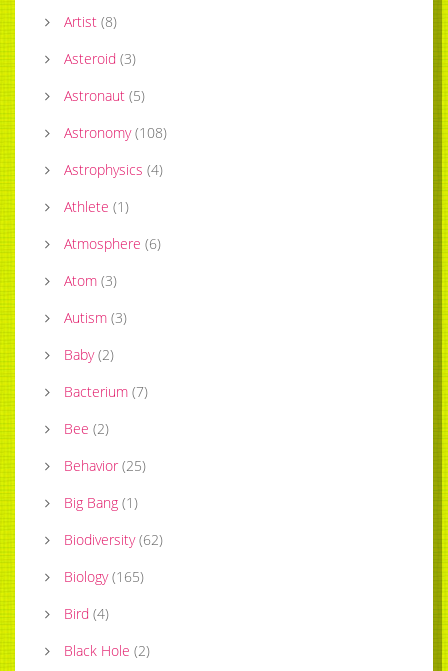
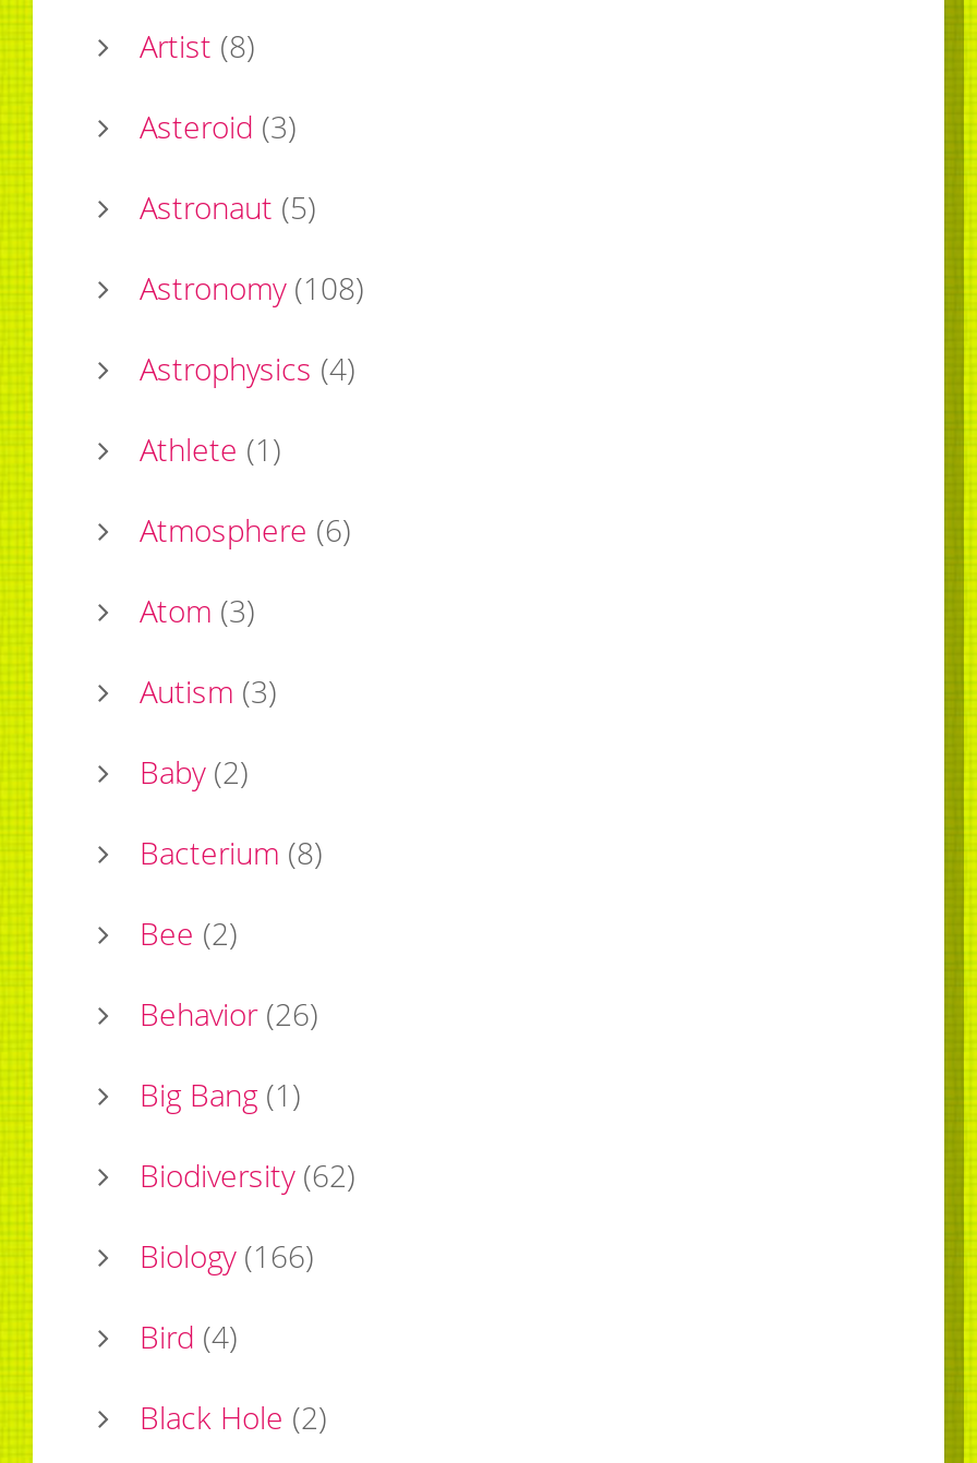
- Bacterium (7)
+ Bacterium (8)

- Behavior (25)
+ Behavior (26)

- Biology (165)
+ Biology (166)
